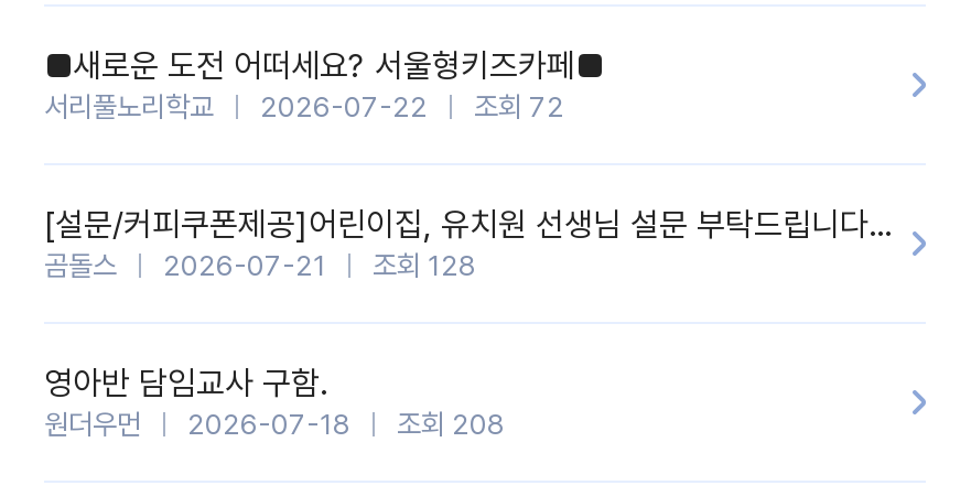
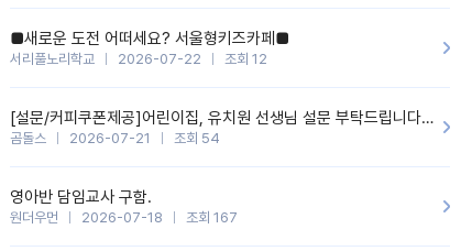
- 서리풀노리학교 2026-07-22 조회 72
+ 서리풀노리학교 2026-07-22 조회 12

- 곰돌스 2026-07-21 조회 128
+ 곰돌스 2026-07-21 조회 54

- 원더우먼 2026-07-18 조회 208
+ 원더우먼 2026-07-18 조회 167
